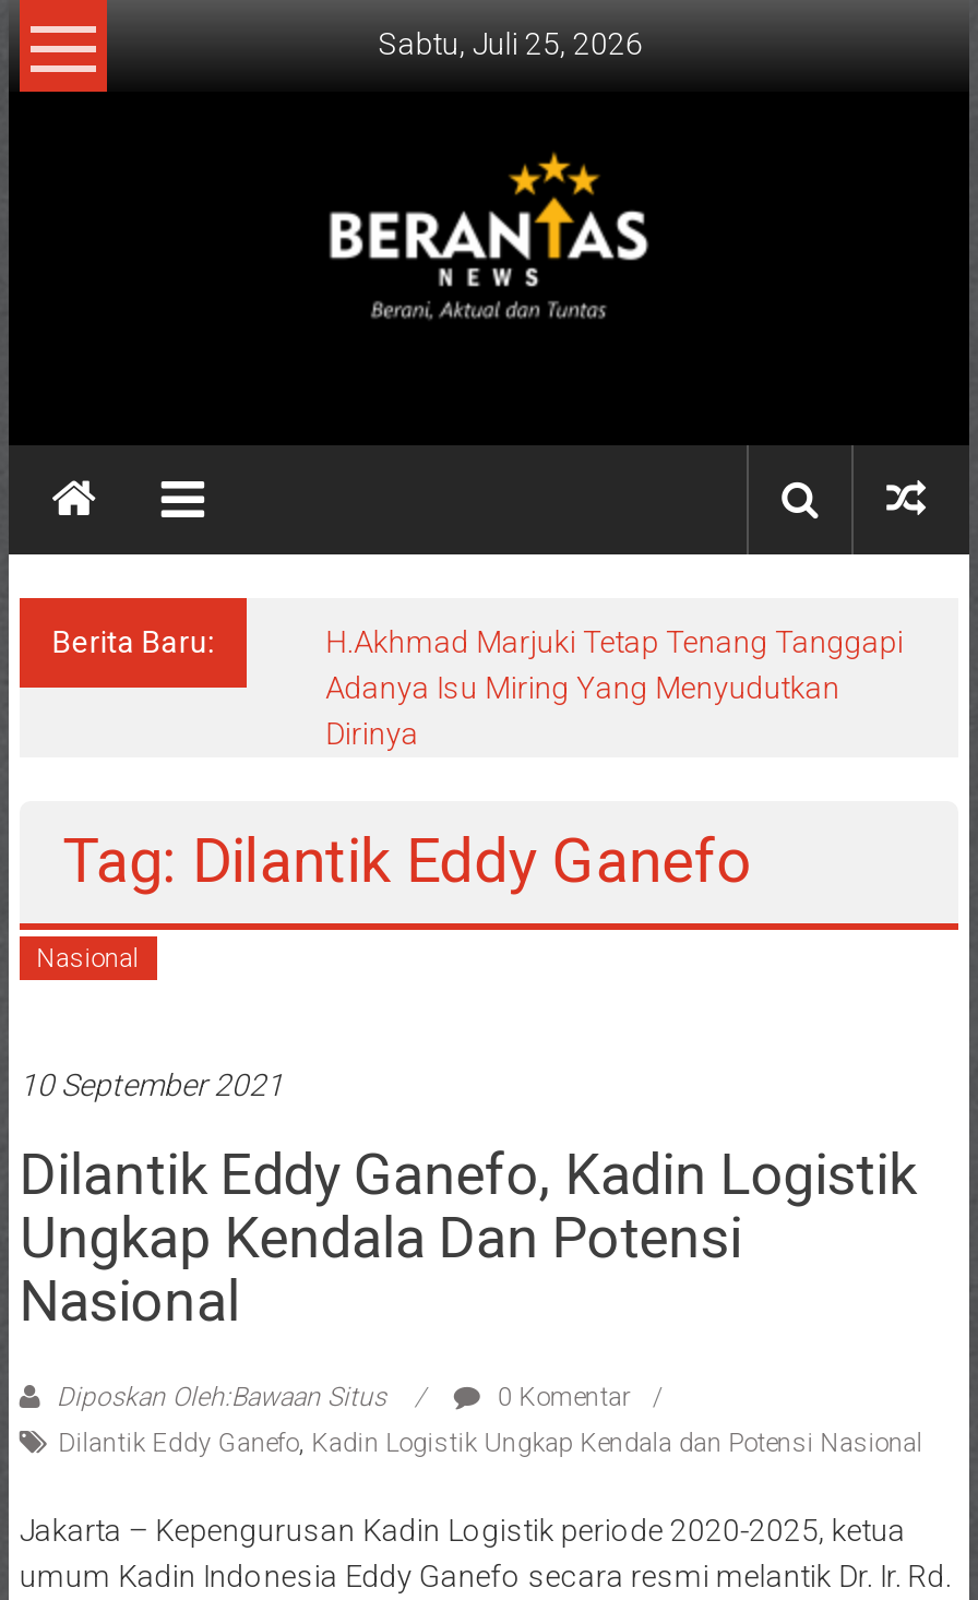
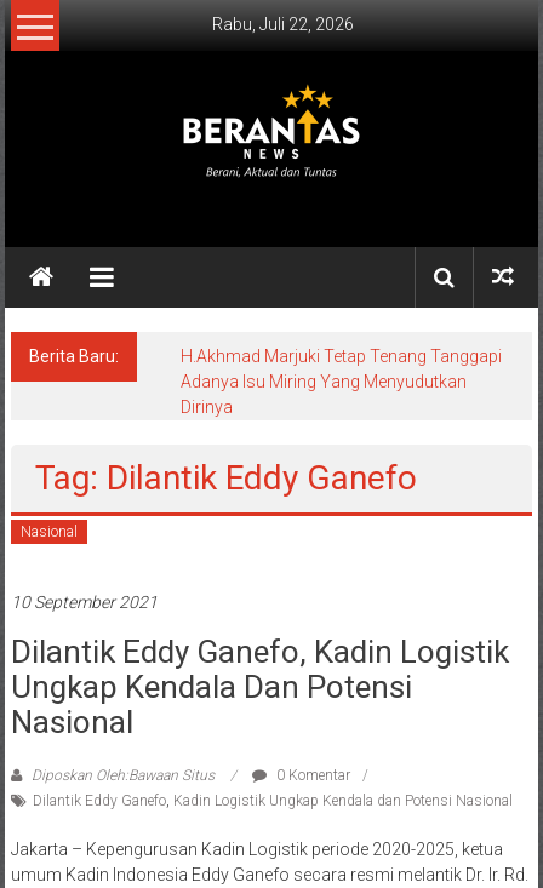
- Sabtu, Juli 25, 2026
+ Rabu, Juli 22, 2026
